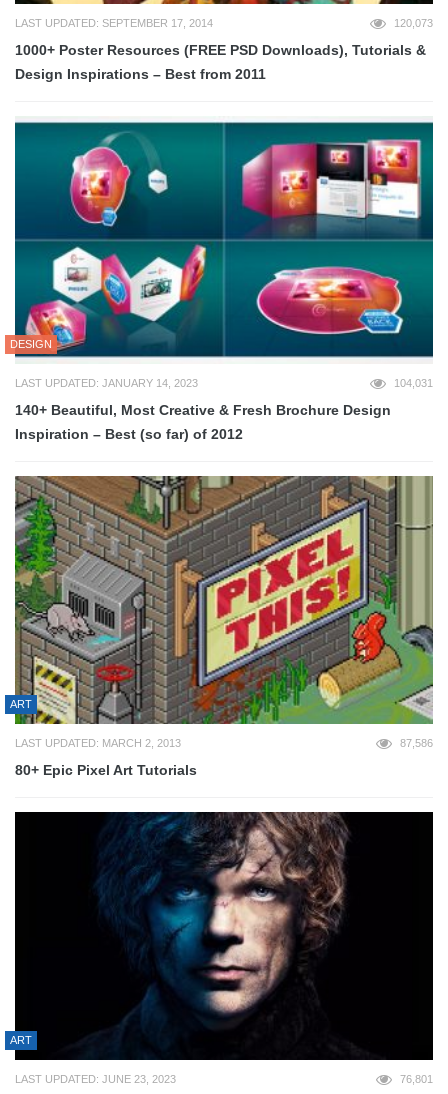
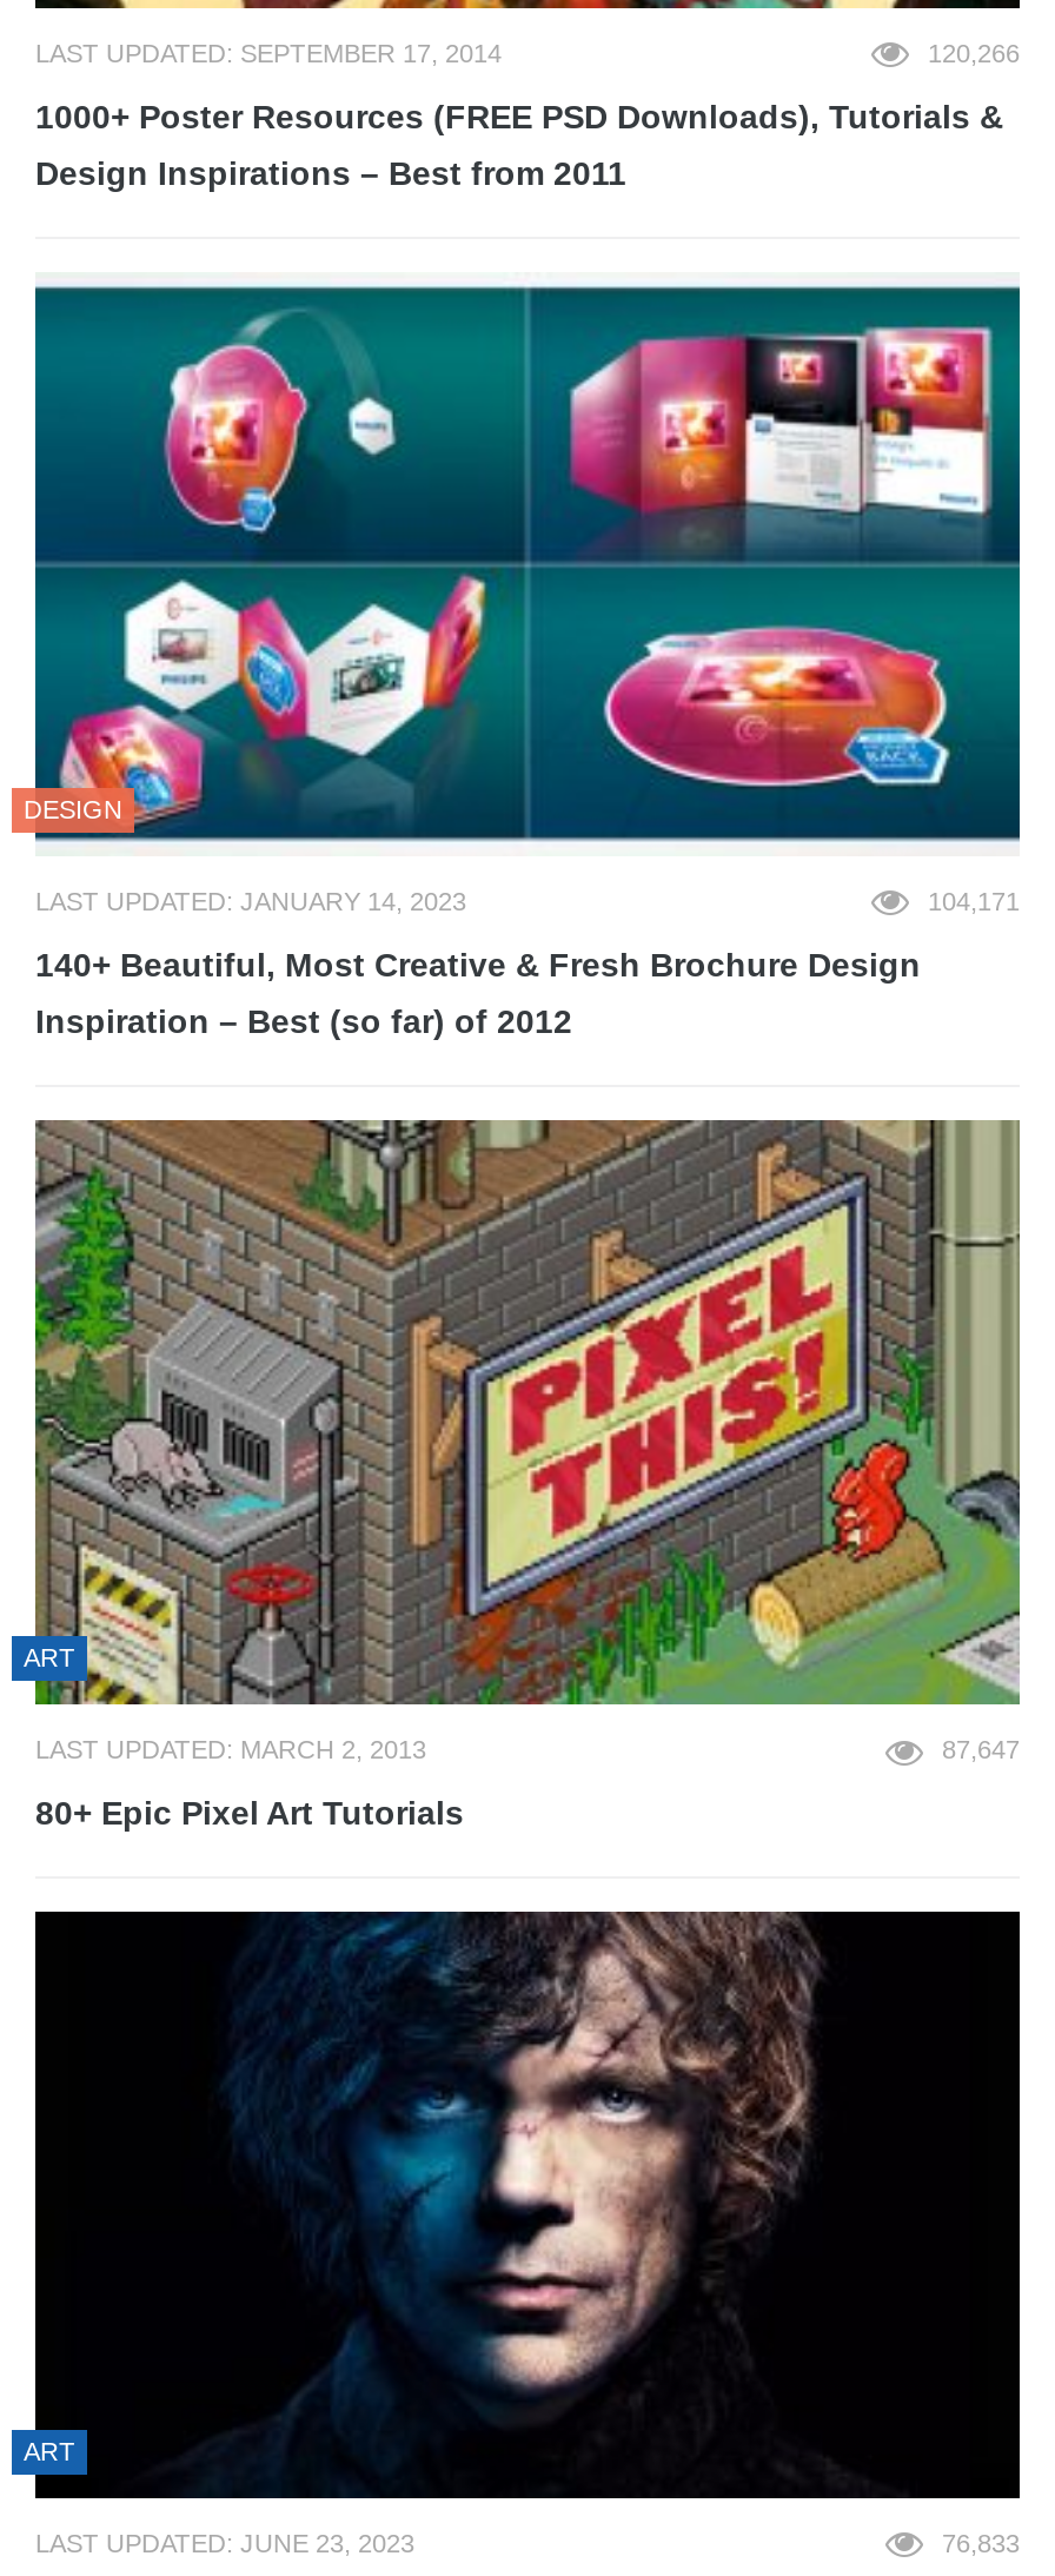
- 120,073
+ 120,266

- 104,031
+ 104,171

- 87,586
+ 87,647

- 76,801
+ 76,833
